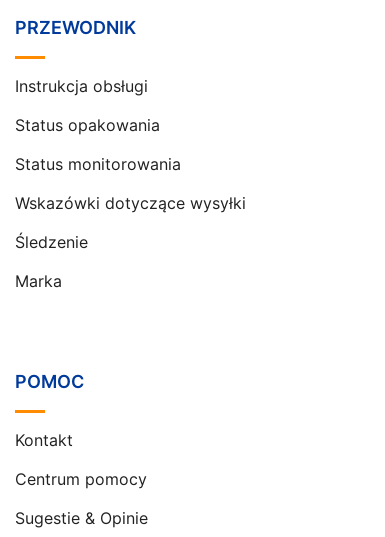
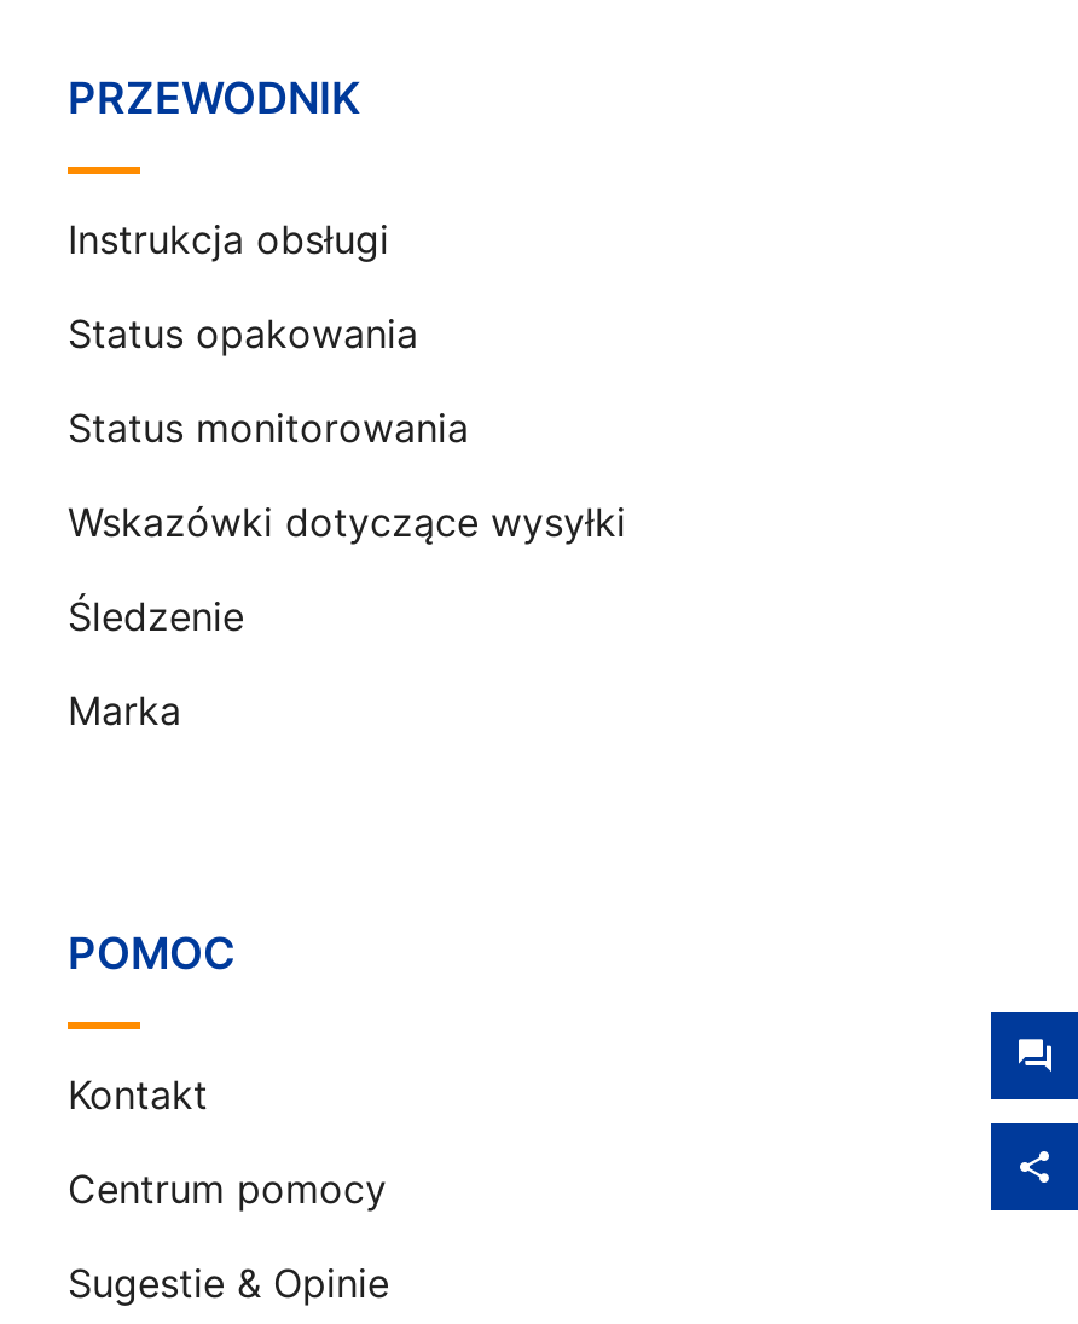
+ [image]

+ [image]
